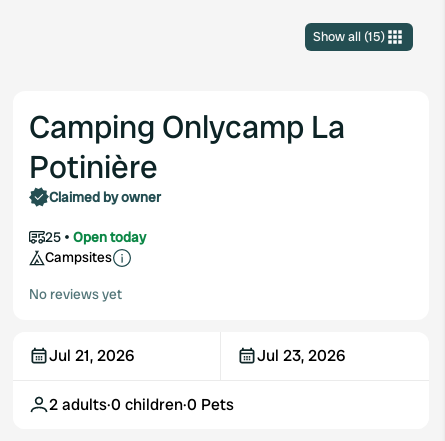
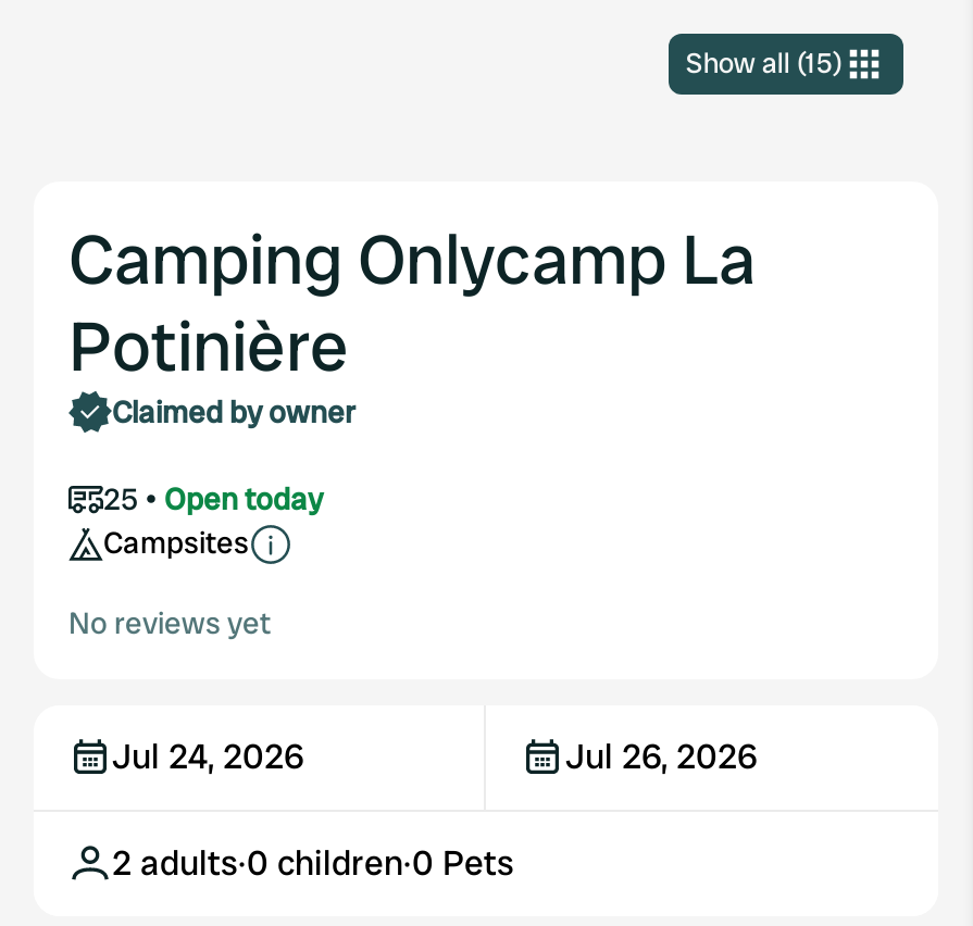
- Jul 21, 2026
+ Jul 24, 2026

- Jul 23, 2026
+ Jul 26, 2026
